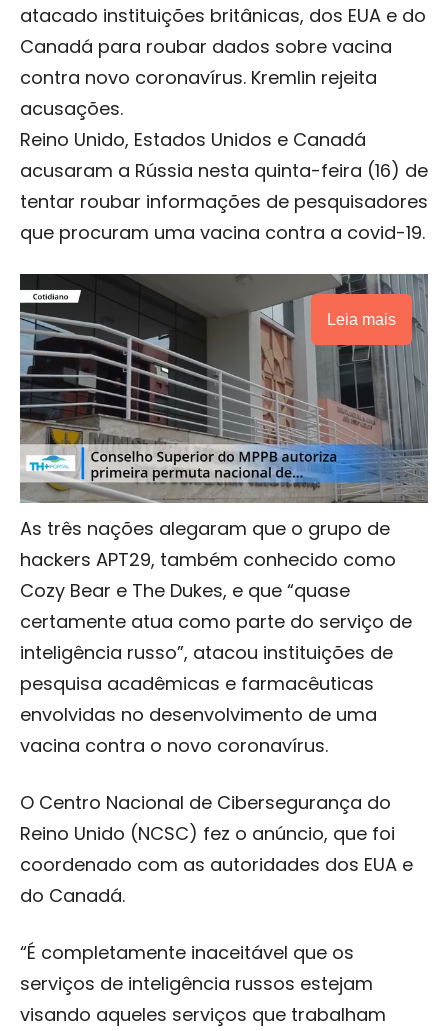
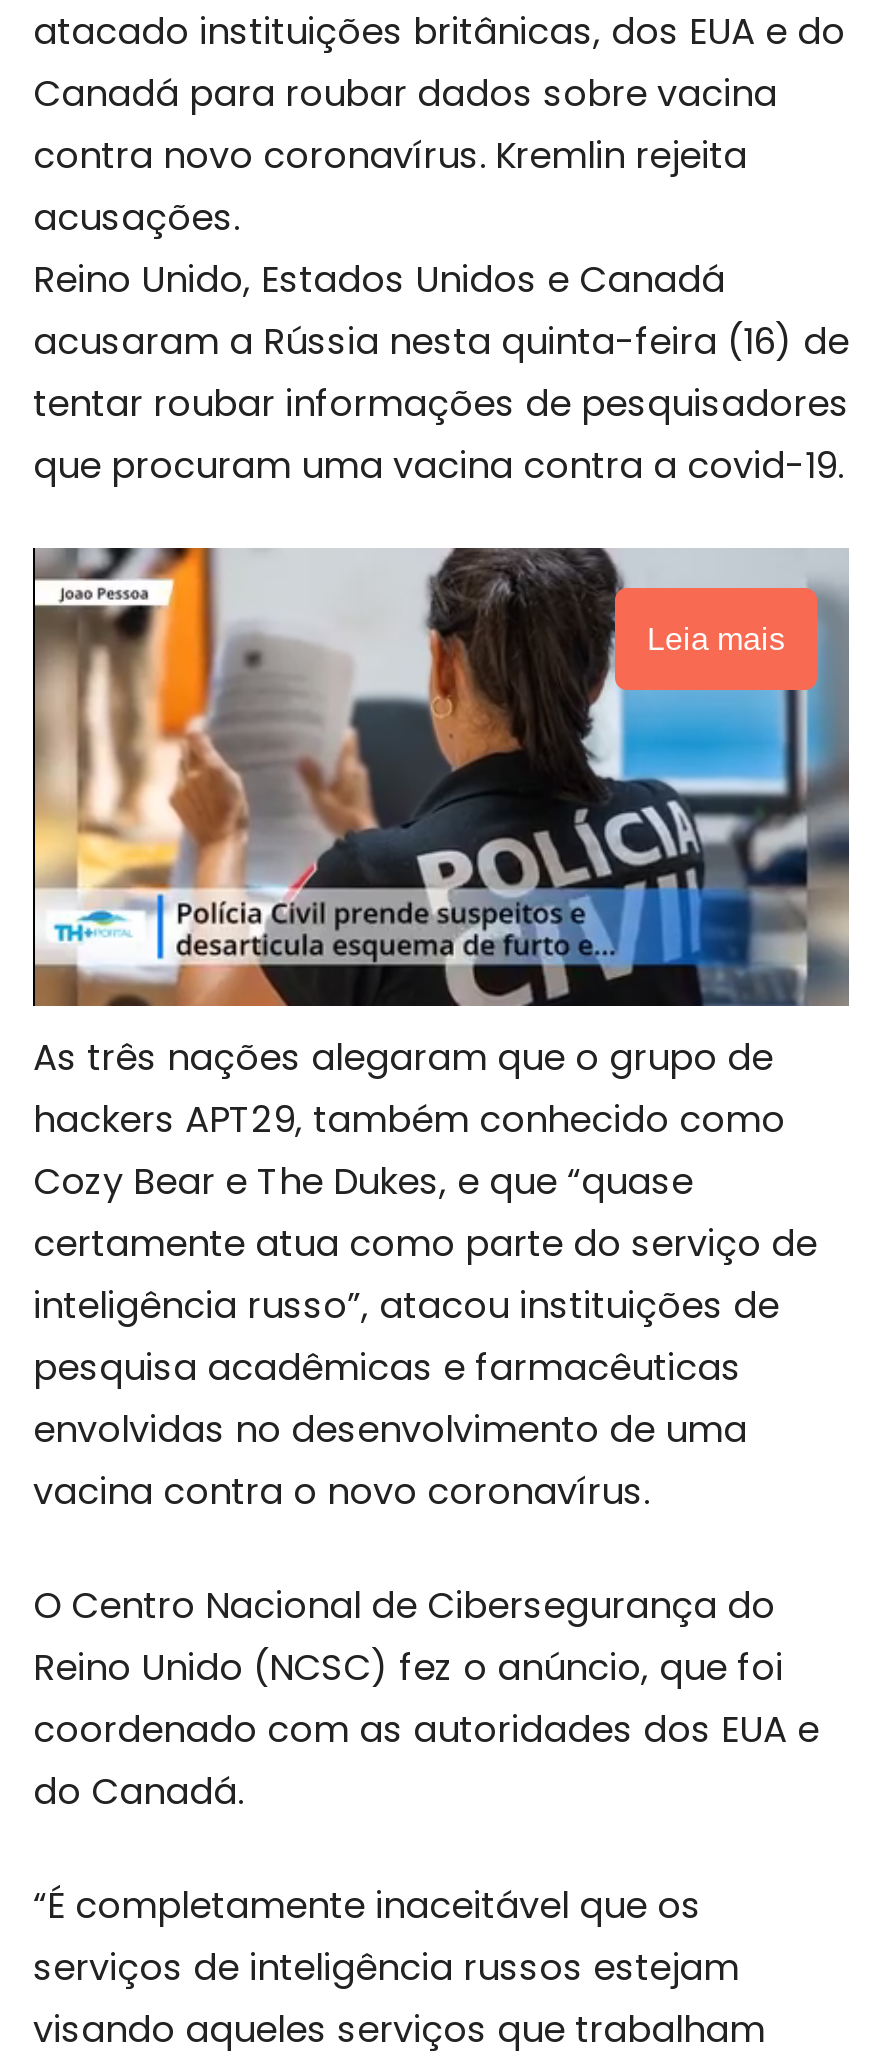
- [image]
+ [image]
